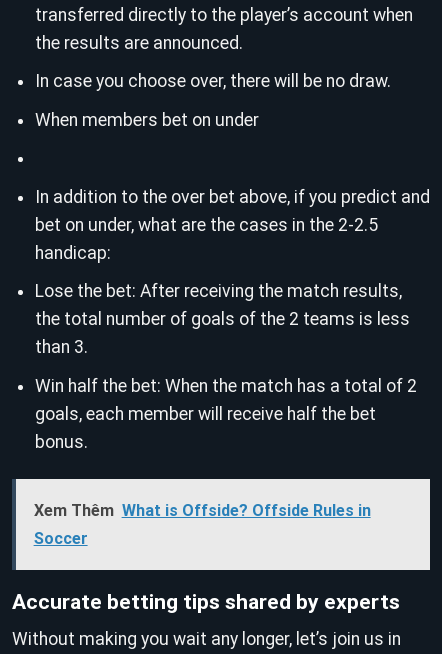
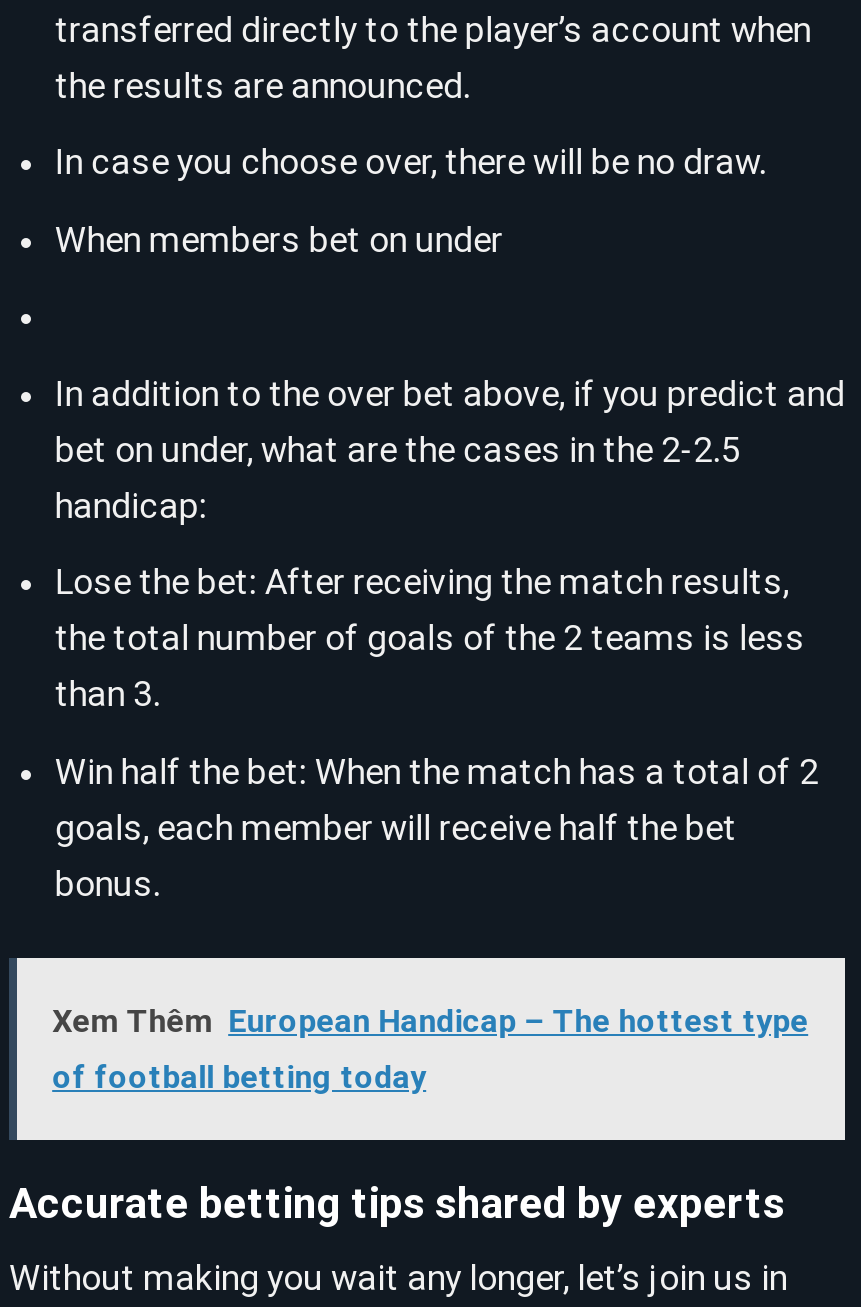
- Xem Thêm What is Offside? Offside Rules in
+ Xem Thêm European Handicap – The hottest type

- Soccer
+ of football betting today
